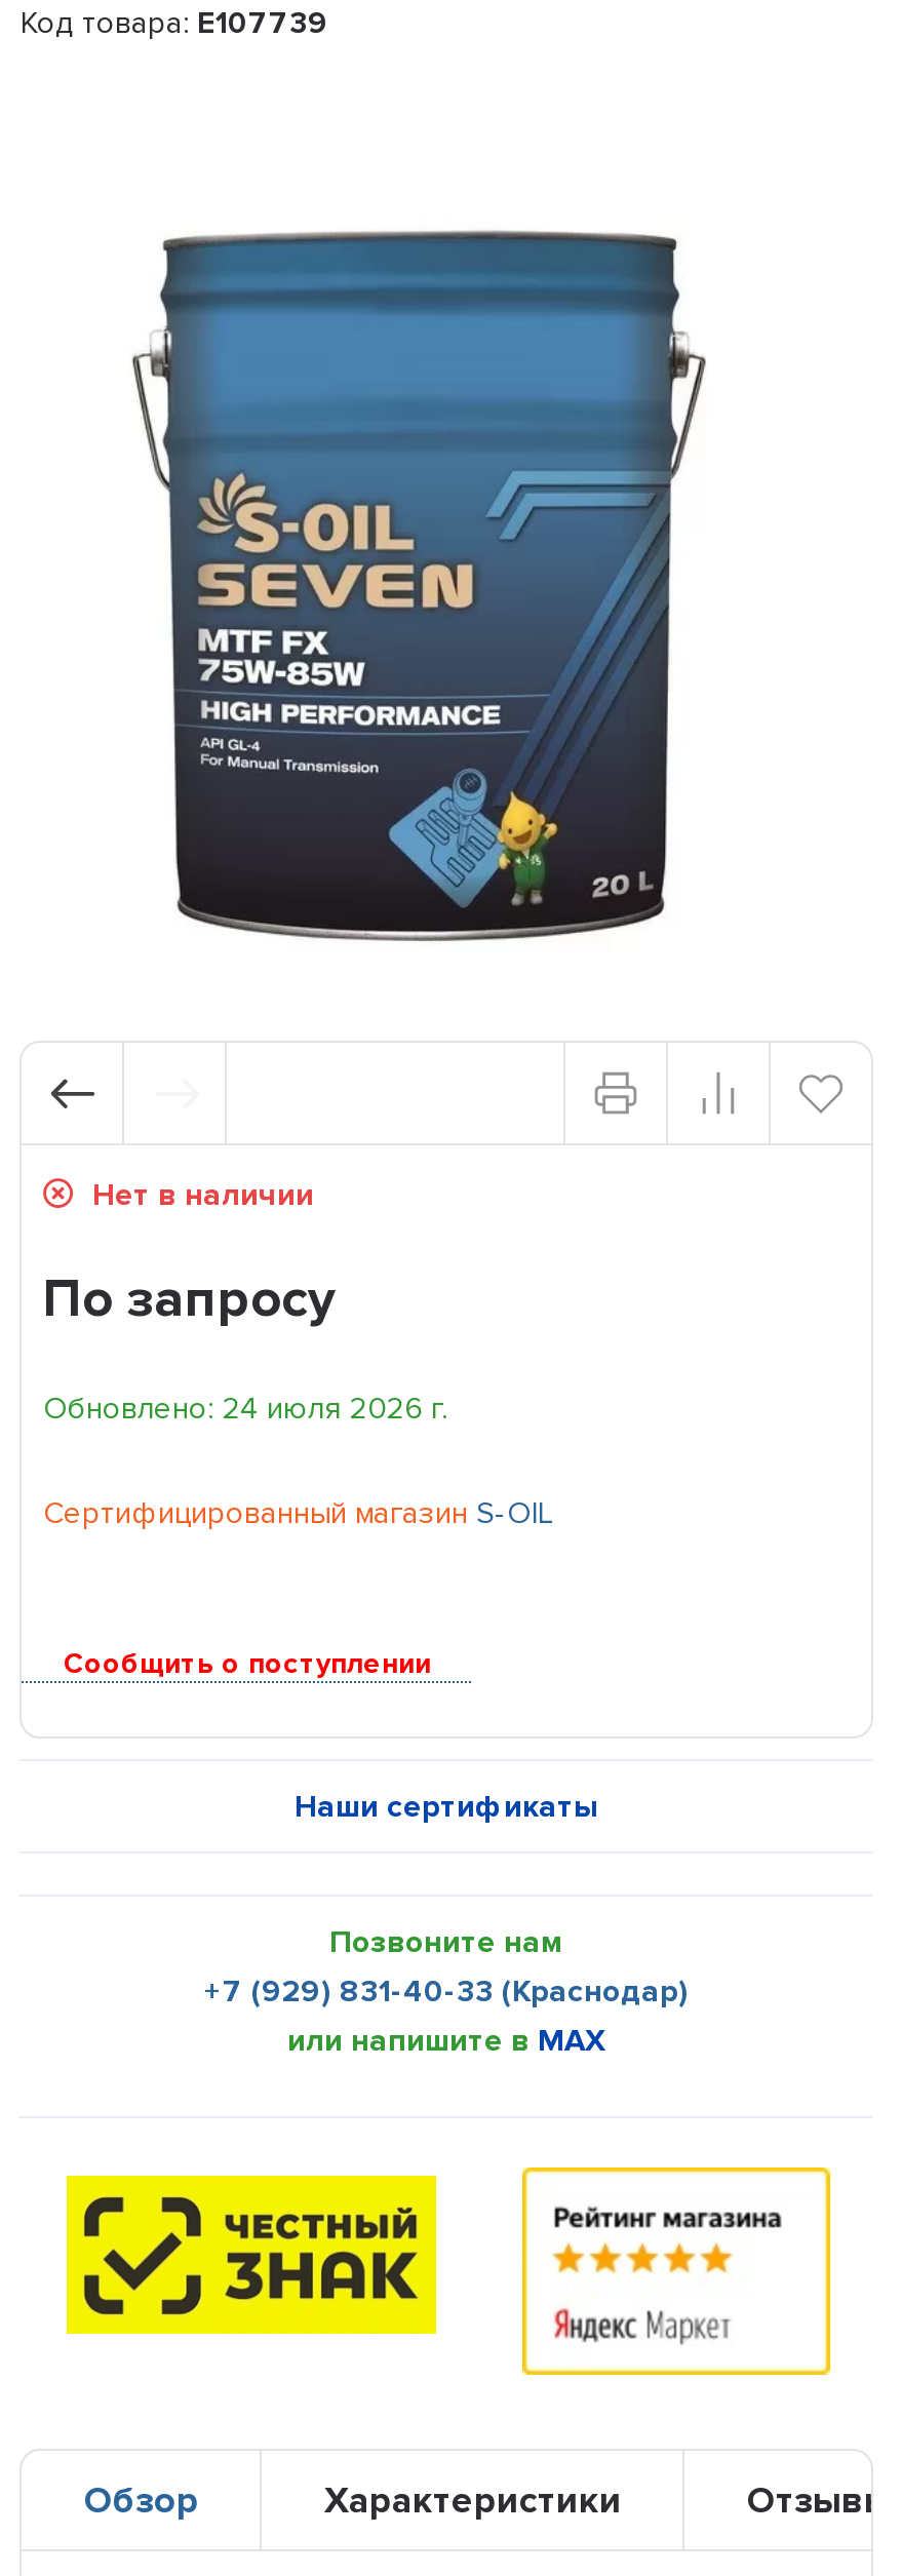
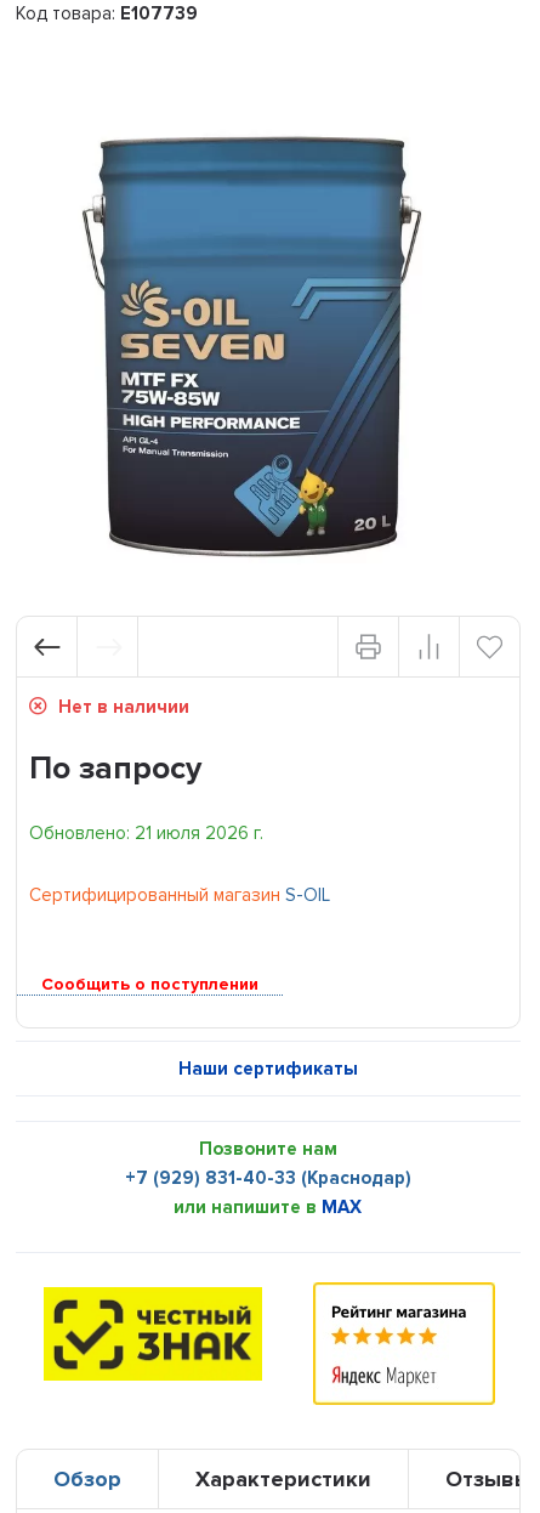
- Обновлено: 24 июля 2026 г.
+ Обновлено: 21 июля 2026 г.
